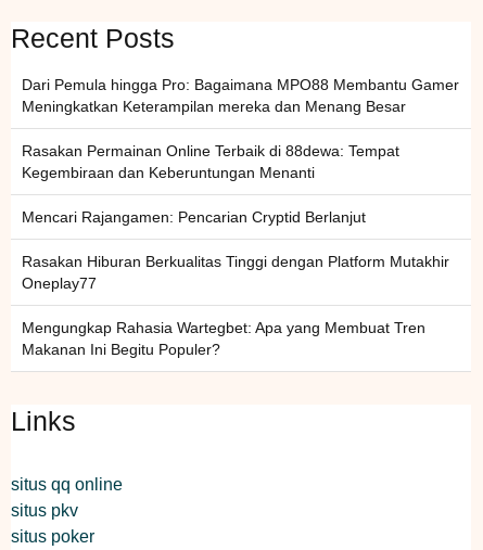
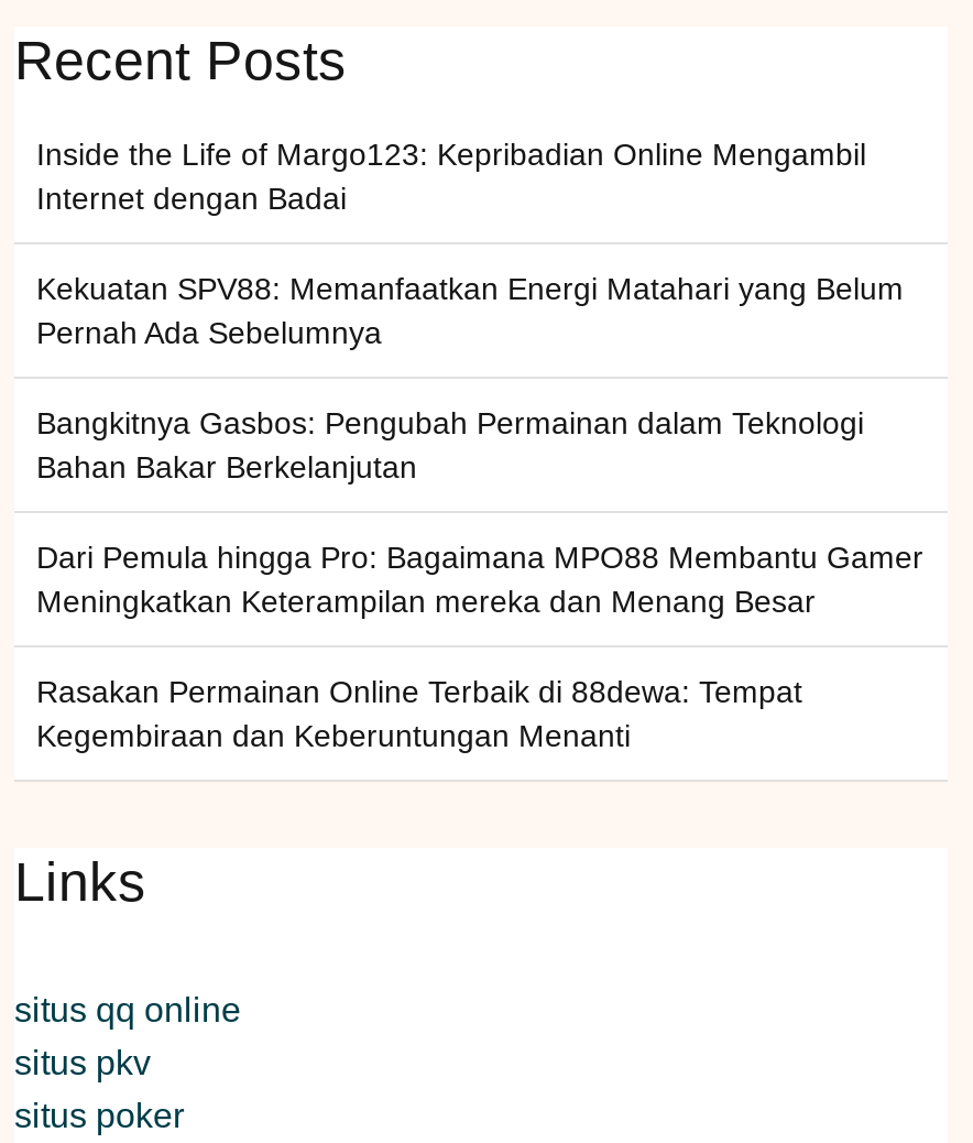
+ Inside the Life of Margo123: Kepribadian Online Mengambil
+ Internet dengan Badai
+ Kekuatan SPV88: Memanfaatkan Energi Matahari yang Belum
+ Pernah Ada Sebelumnya
+ Bangkitnya Gasbos: Pengubah Permainan dalam Teknologi
+ Bahan Bakar Berkelanjutan

moved down: Dari Pemula hingga Pro: Bagaimana MPO88 Membantu Gamer | Meningkatkan Keterampilan mereka dan Menang Besar | Rasakan Permainan Online Terbaik di 88dewa: Tempat | Kegembiraan dan Keberuntungan Menanti

- Mencari Rajangamen: Pencarian Cryptid Berlanjut
- Rasakan Hiburan Berkualitas Tinggi dengan Platform Mutakhir
- Oneplay77
- Mengungkap Rahasia Wartegbet: Apa yang Membuat Tren
- Makanan Ini Begitu Populer?
